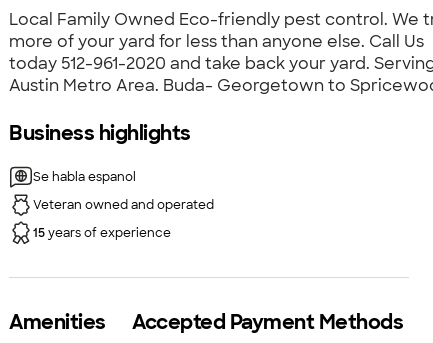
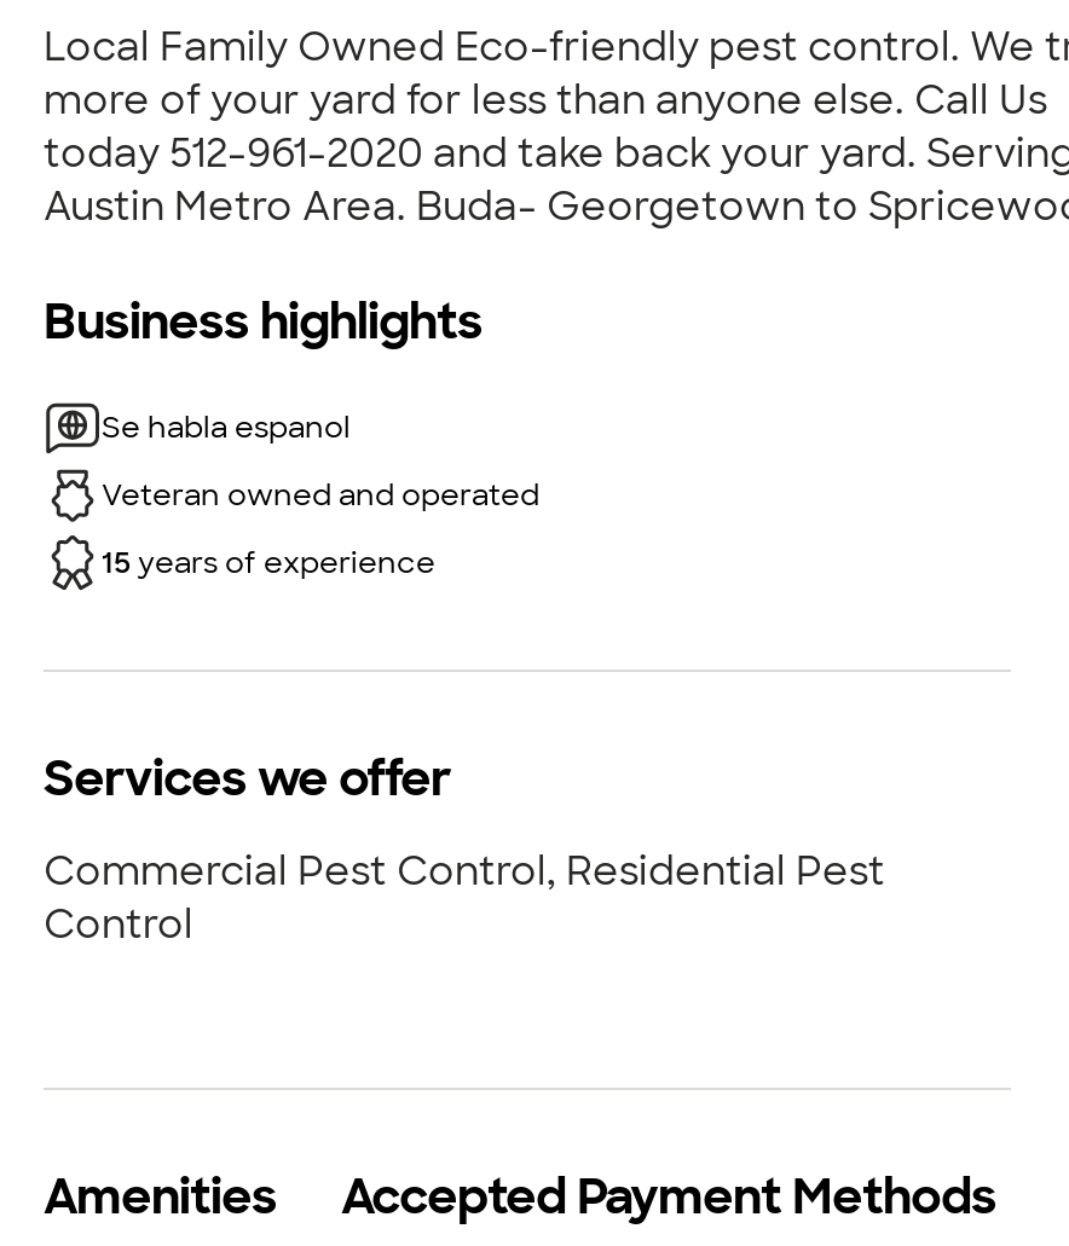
+ Services we offer
+ Commercial Pest Control, Residential Pest
+ Control
